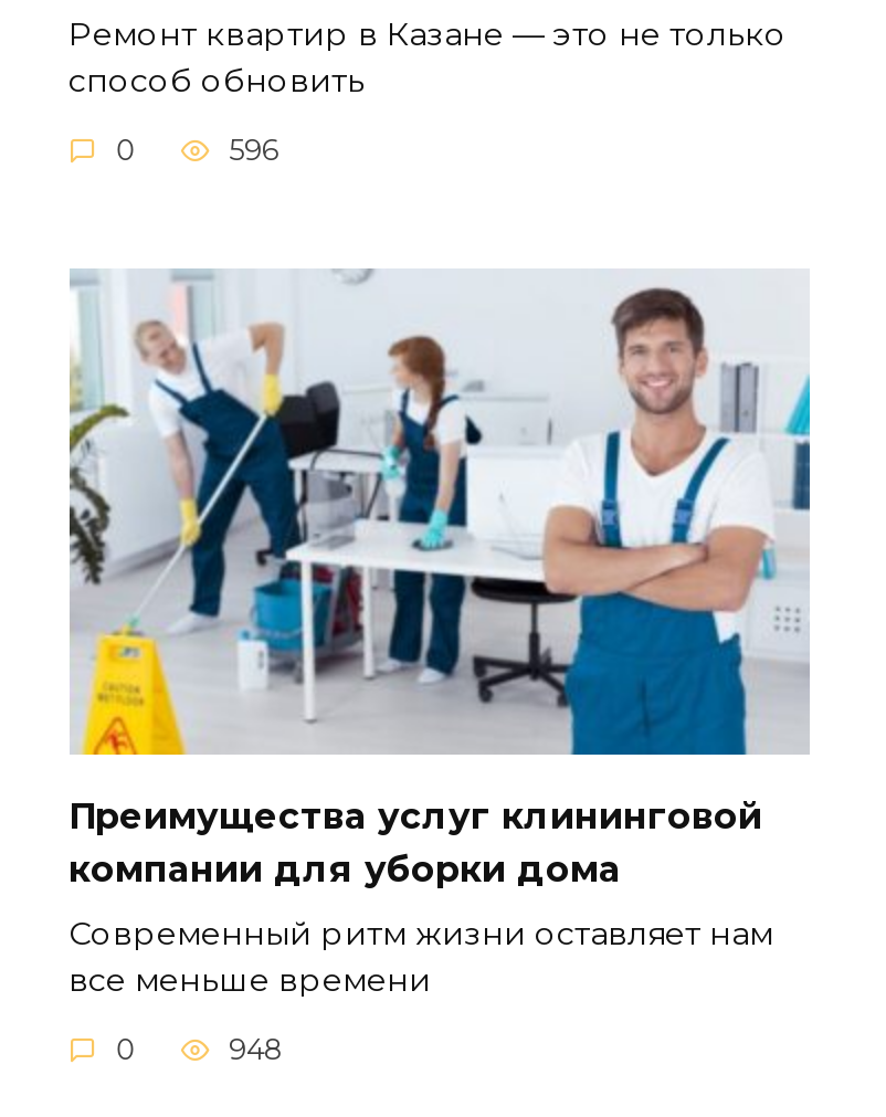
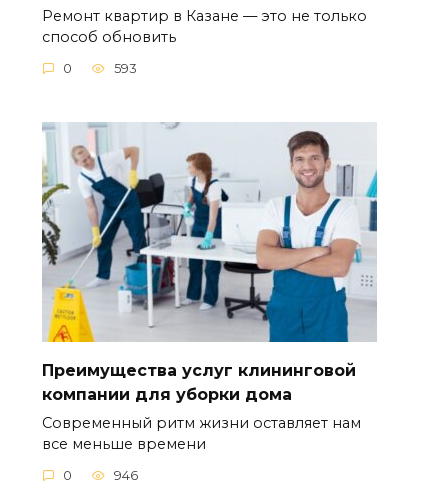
- 596
+ 593

- 948
+ 946
